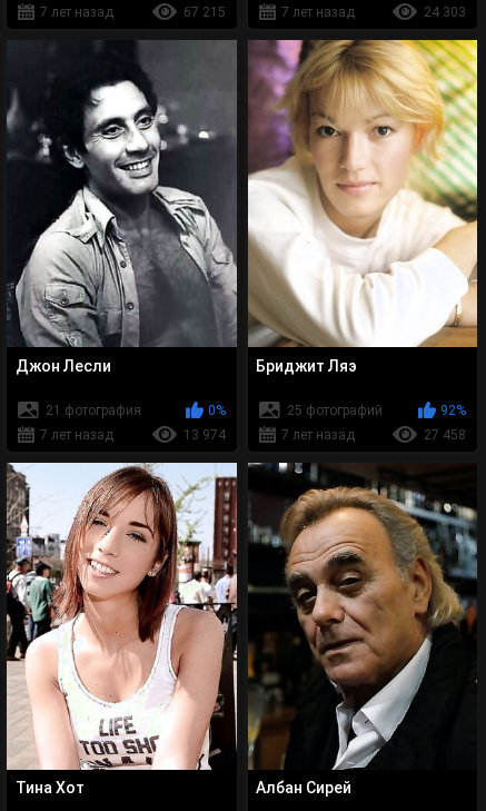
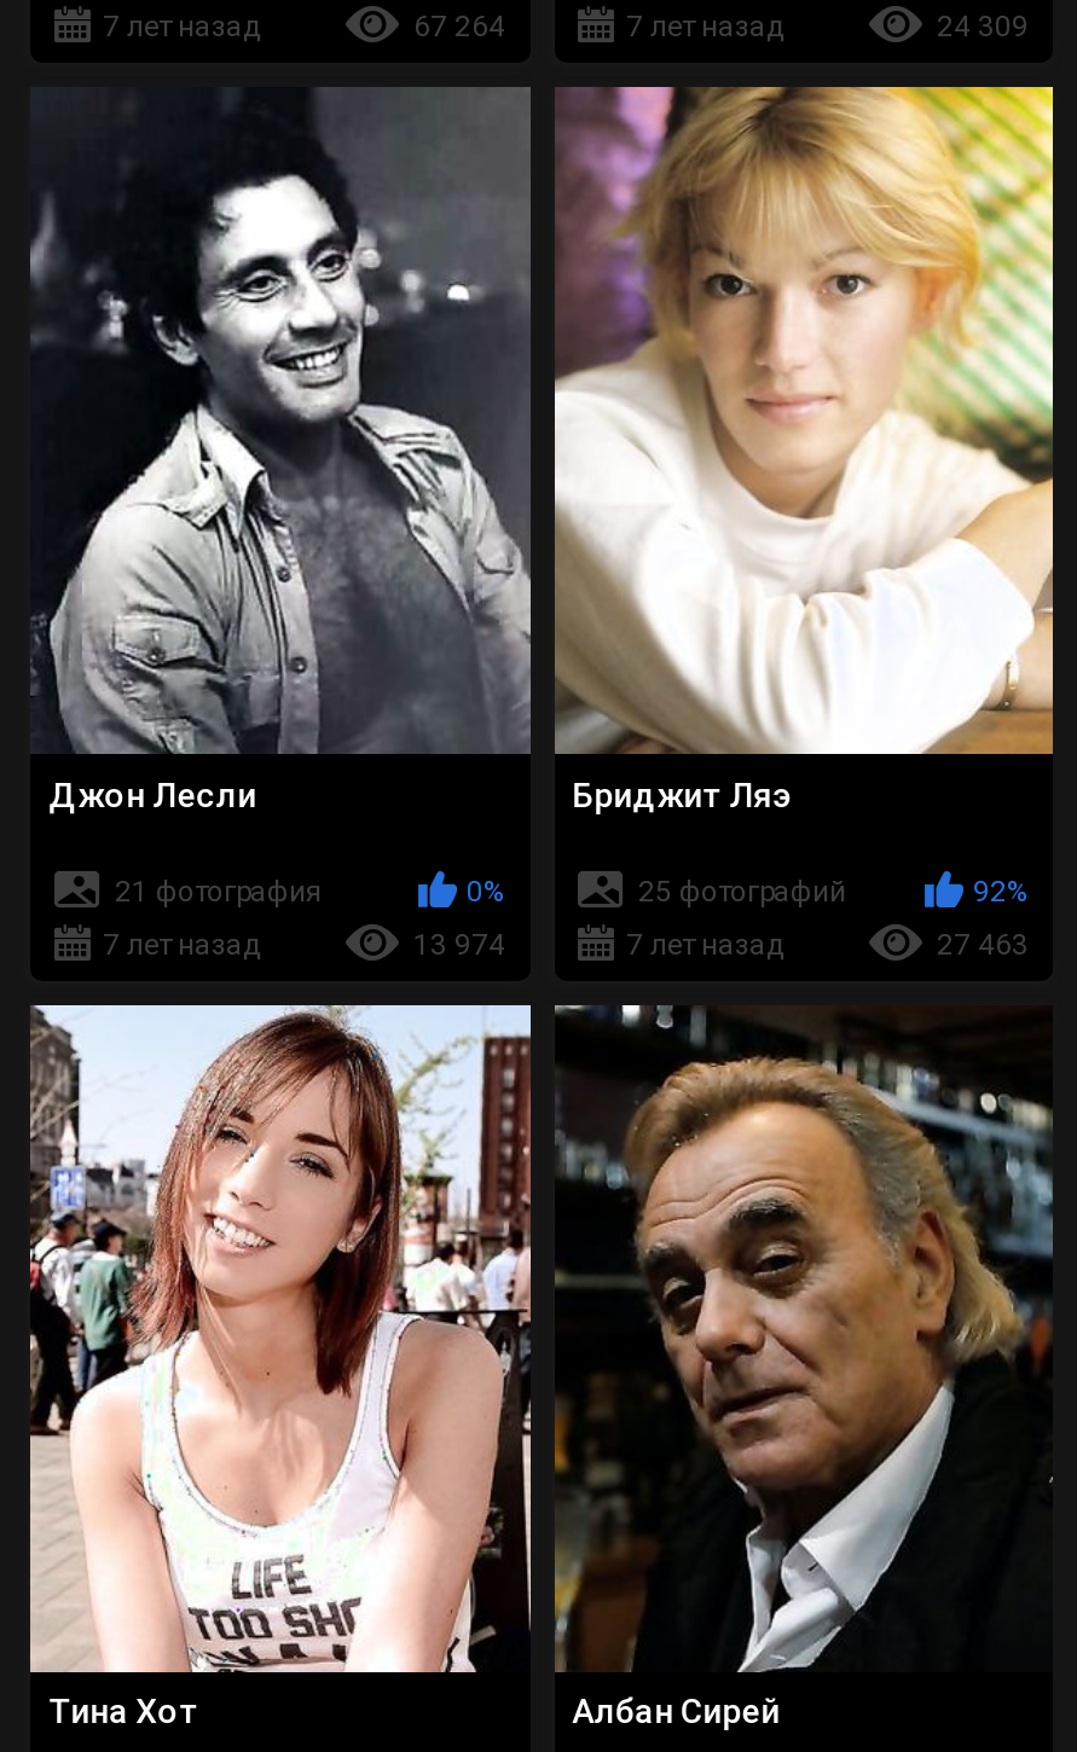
- 67 215
+ 67 264

- 24 303
+ 24 309

- 27 458
+ 27 463
